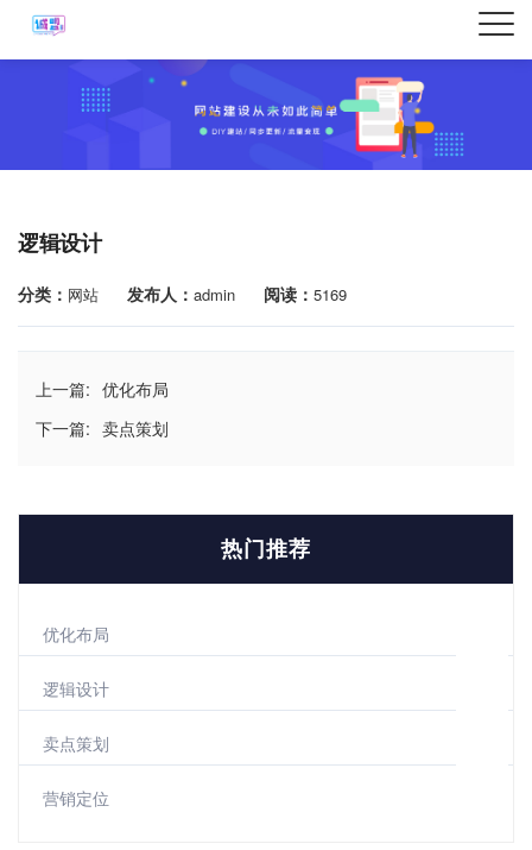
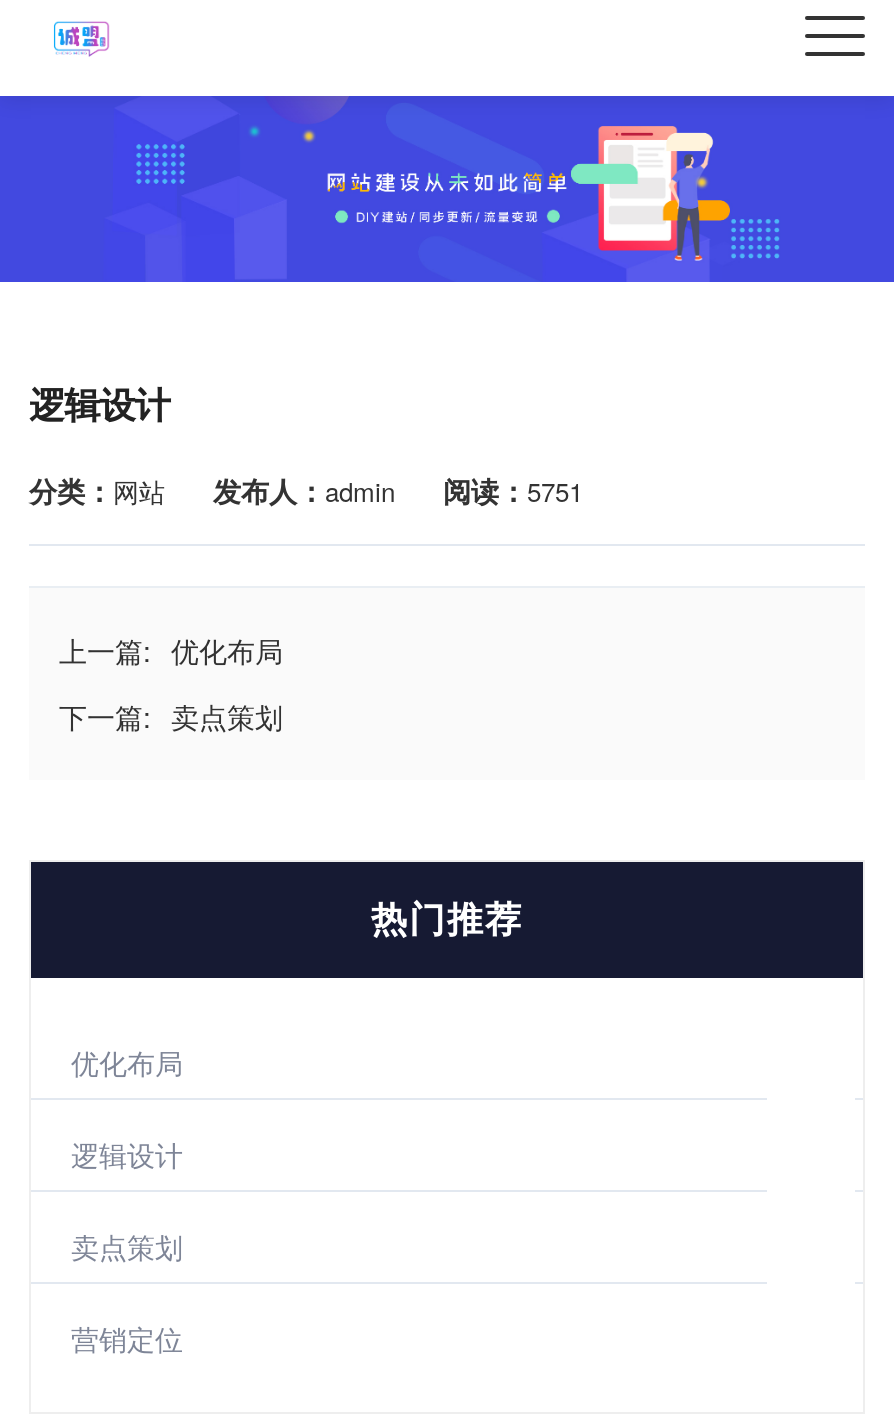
- 分类：网站 发布人：admin 阅读：5169
+ 分类：网站 发布人：admin 阅读：5751
